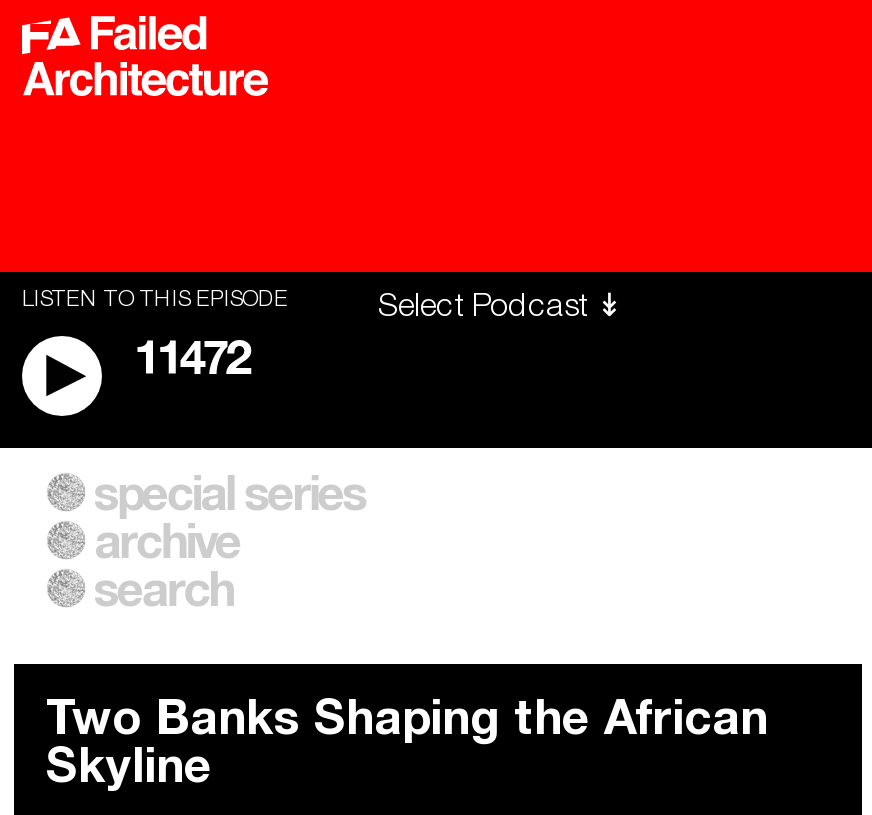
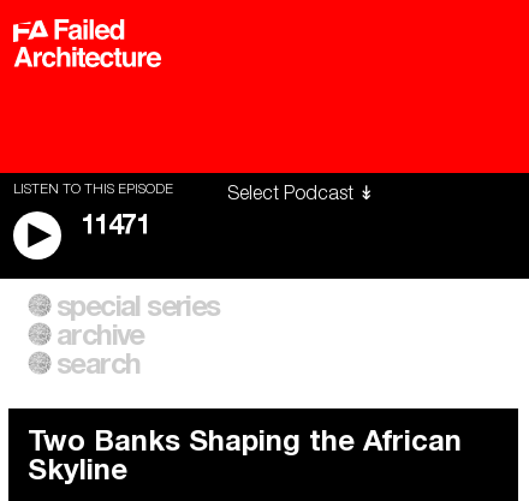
- 11472
+ 11471
